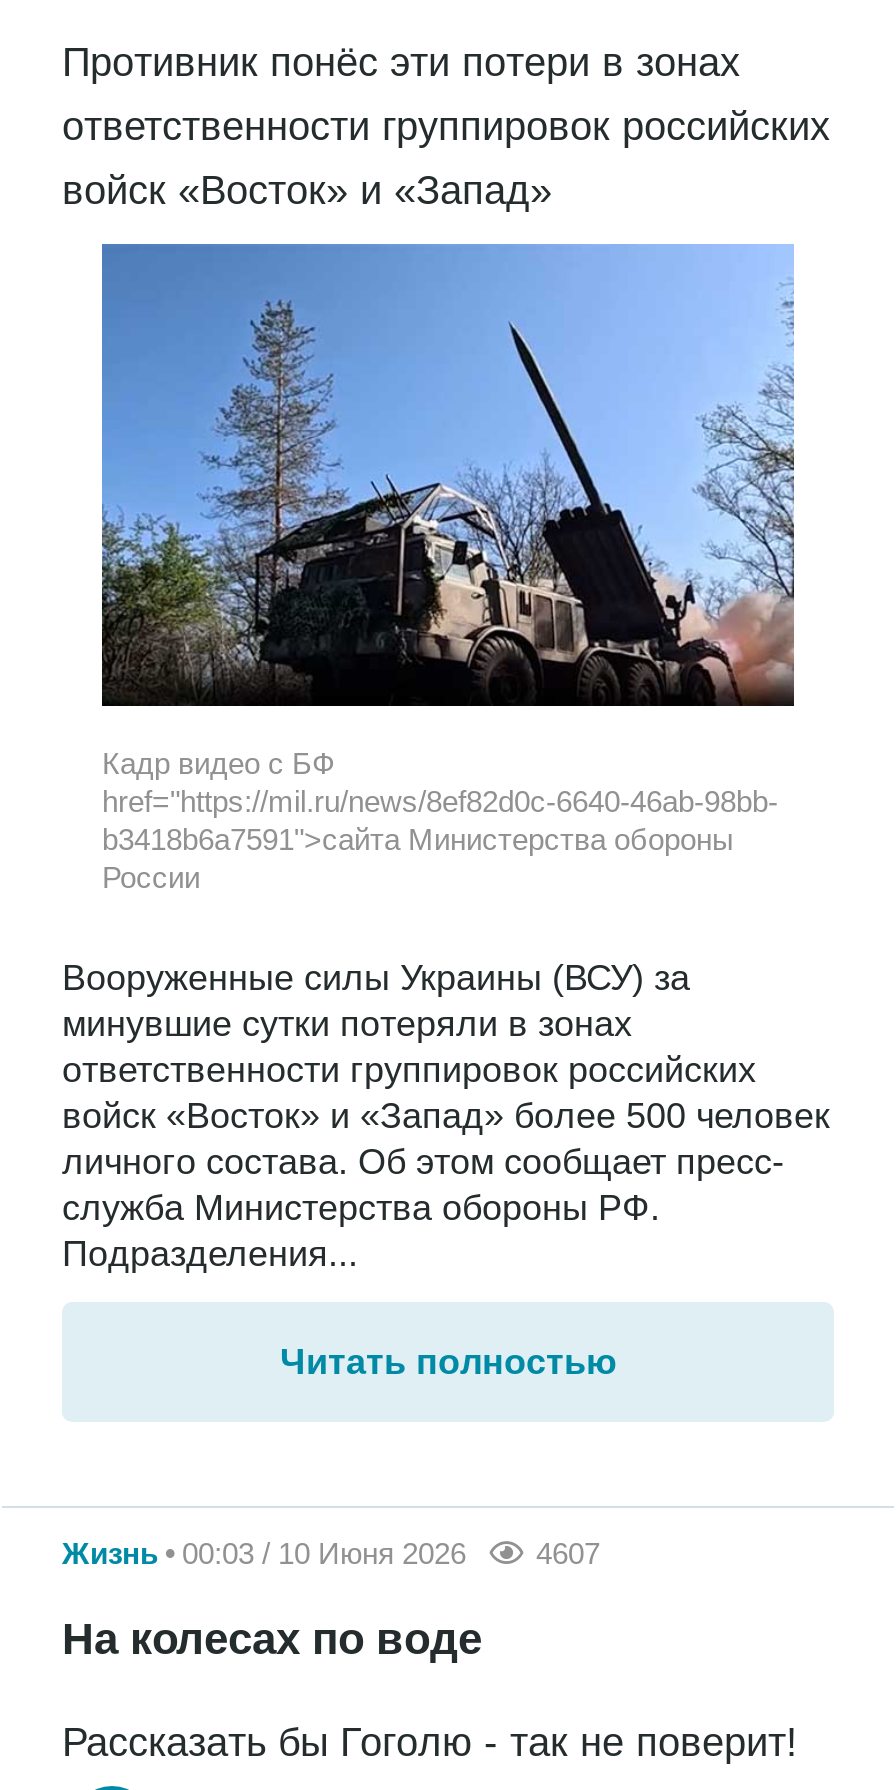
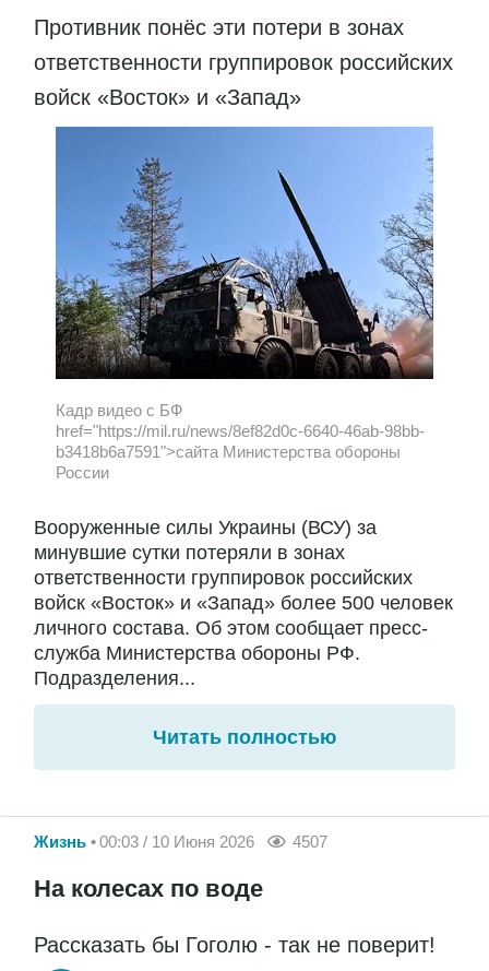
- 4607
+ 4507
